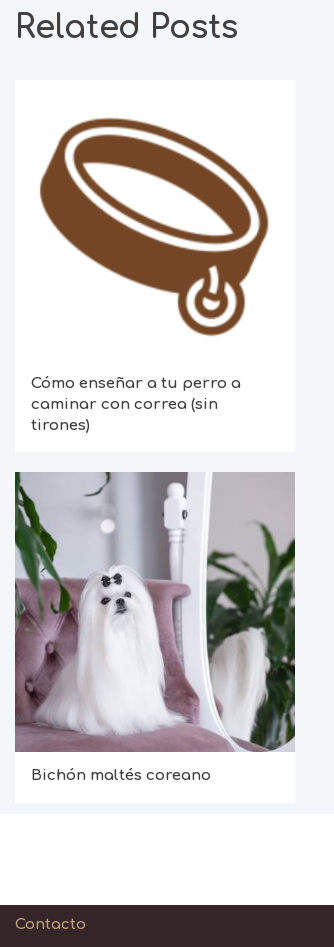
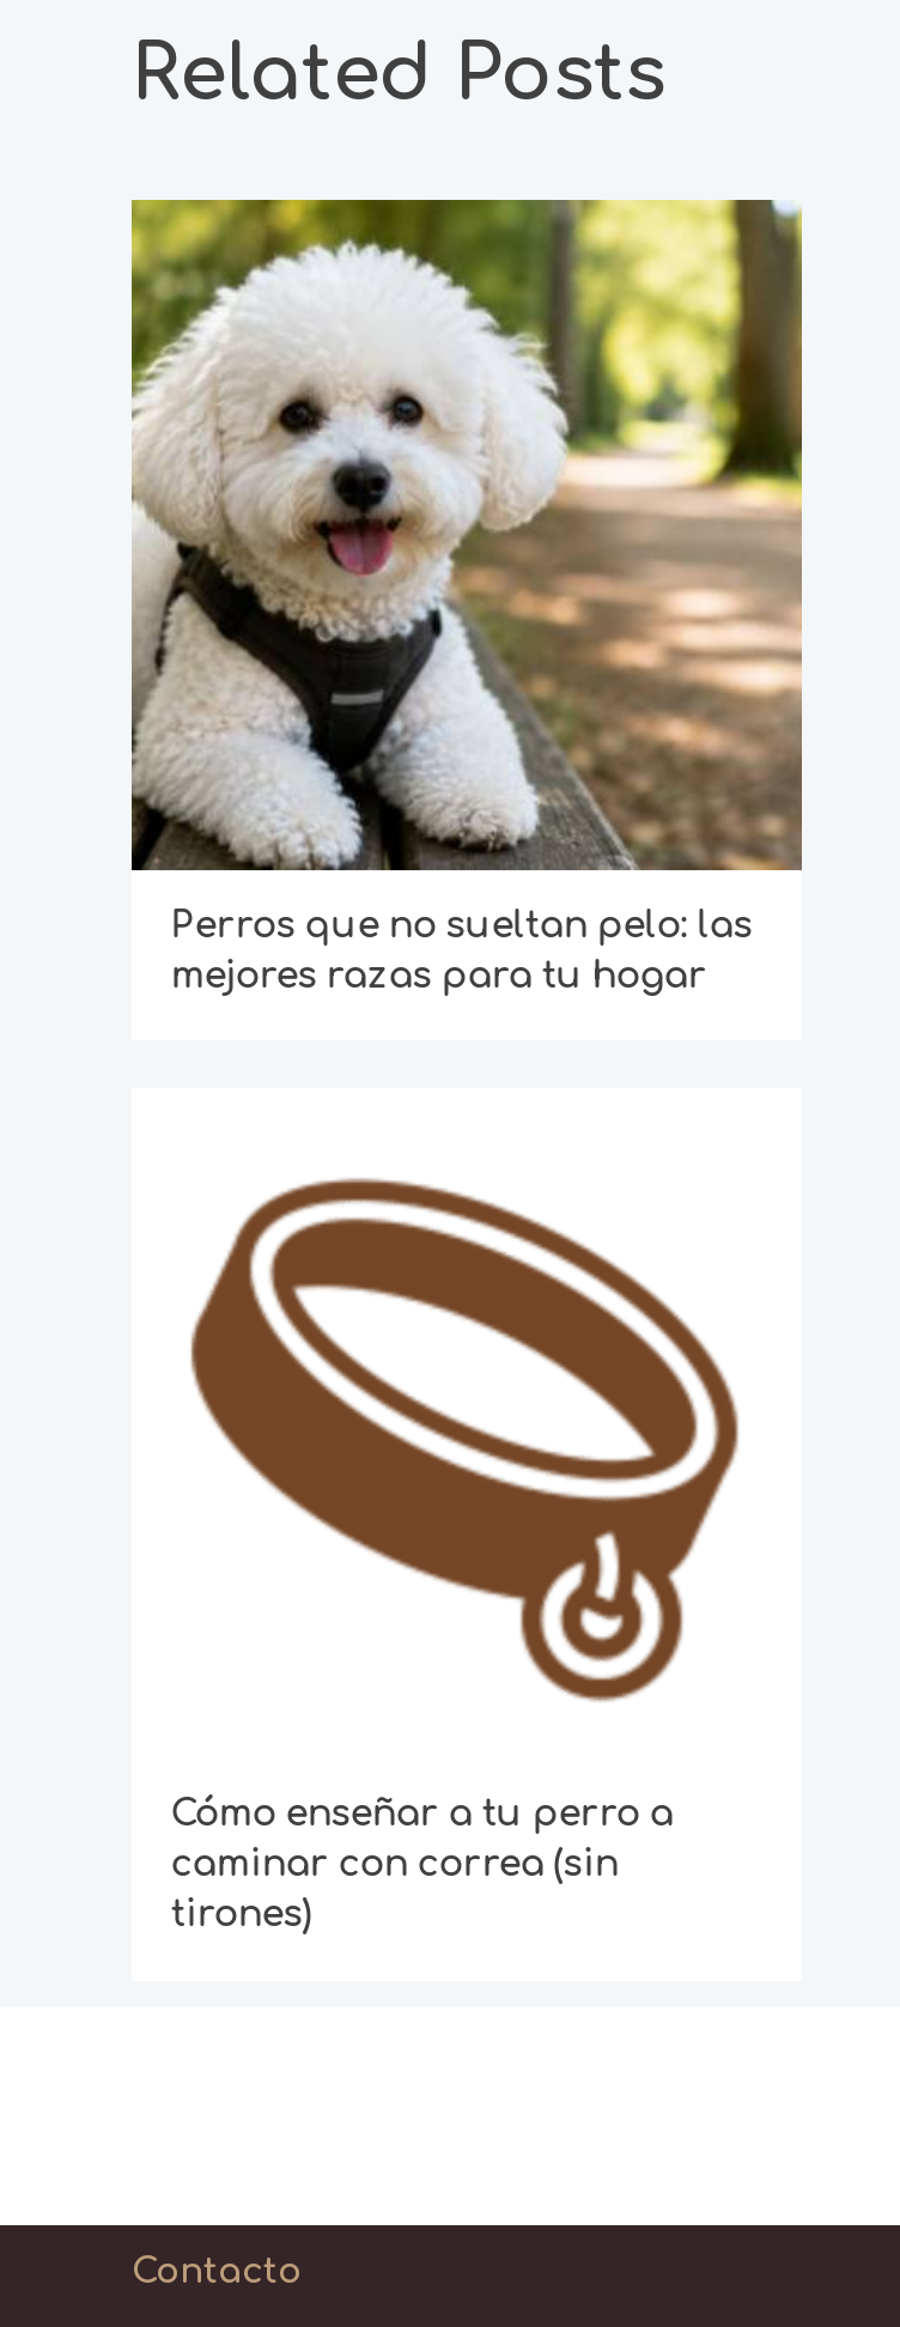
+ [image]
+ Perros que no sueltan pelo: las
+ mejores razas para tu hogar

moved down: [image]

moved down: [image] | Cómo enseñar a tu perro a | caminar con correa (sin | tirones)

- [image]
- Bichón maltés coreano
